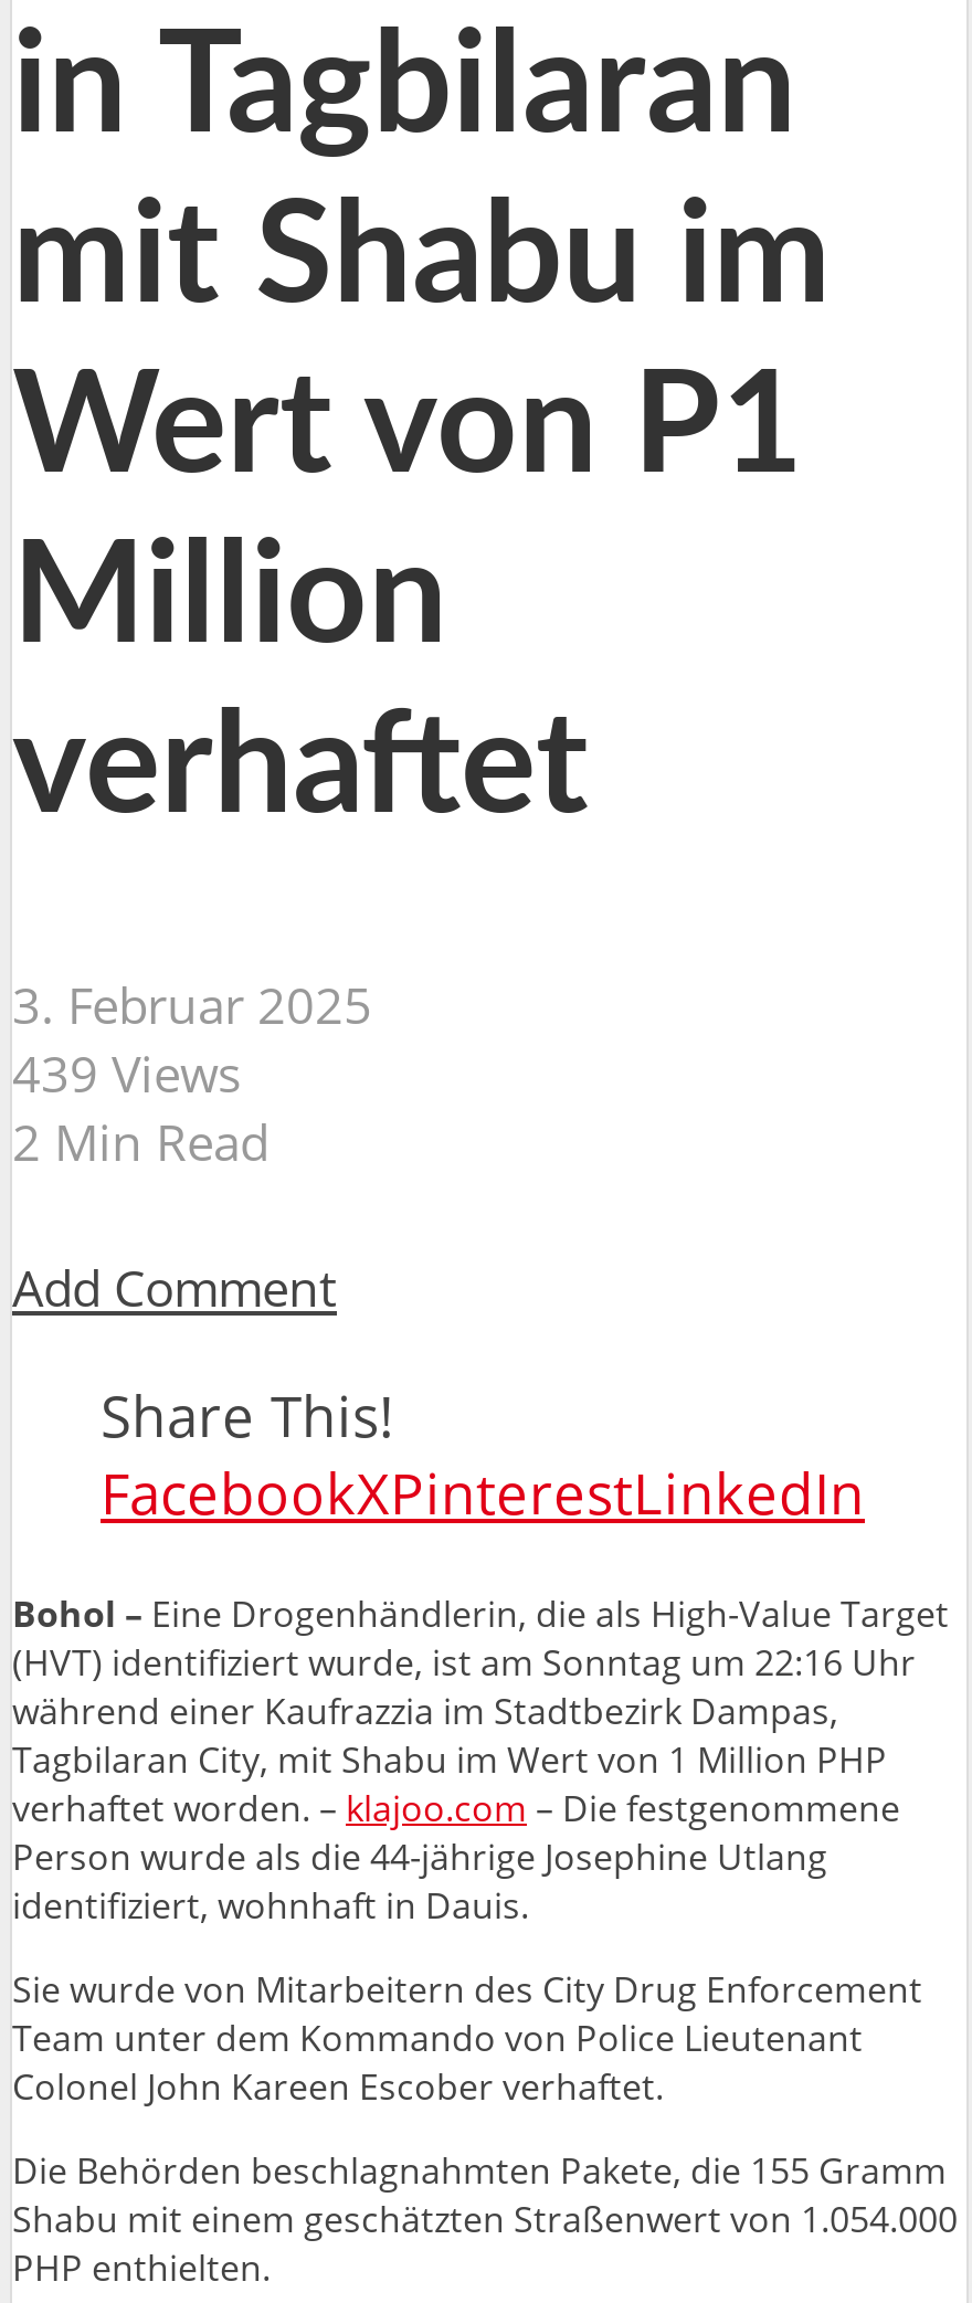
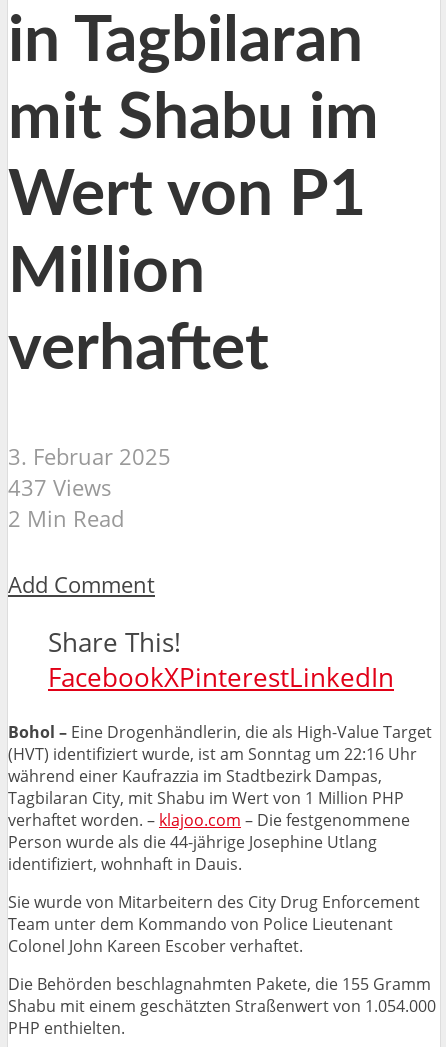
- 439 Views
+ 437 Views
